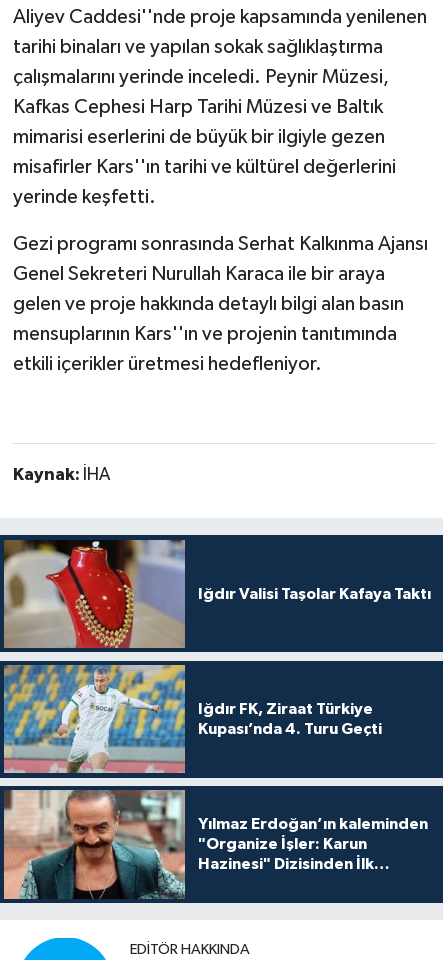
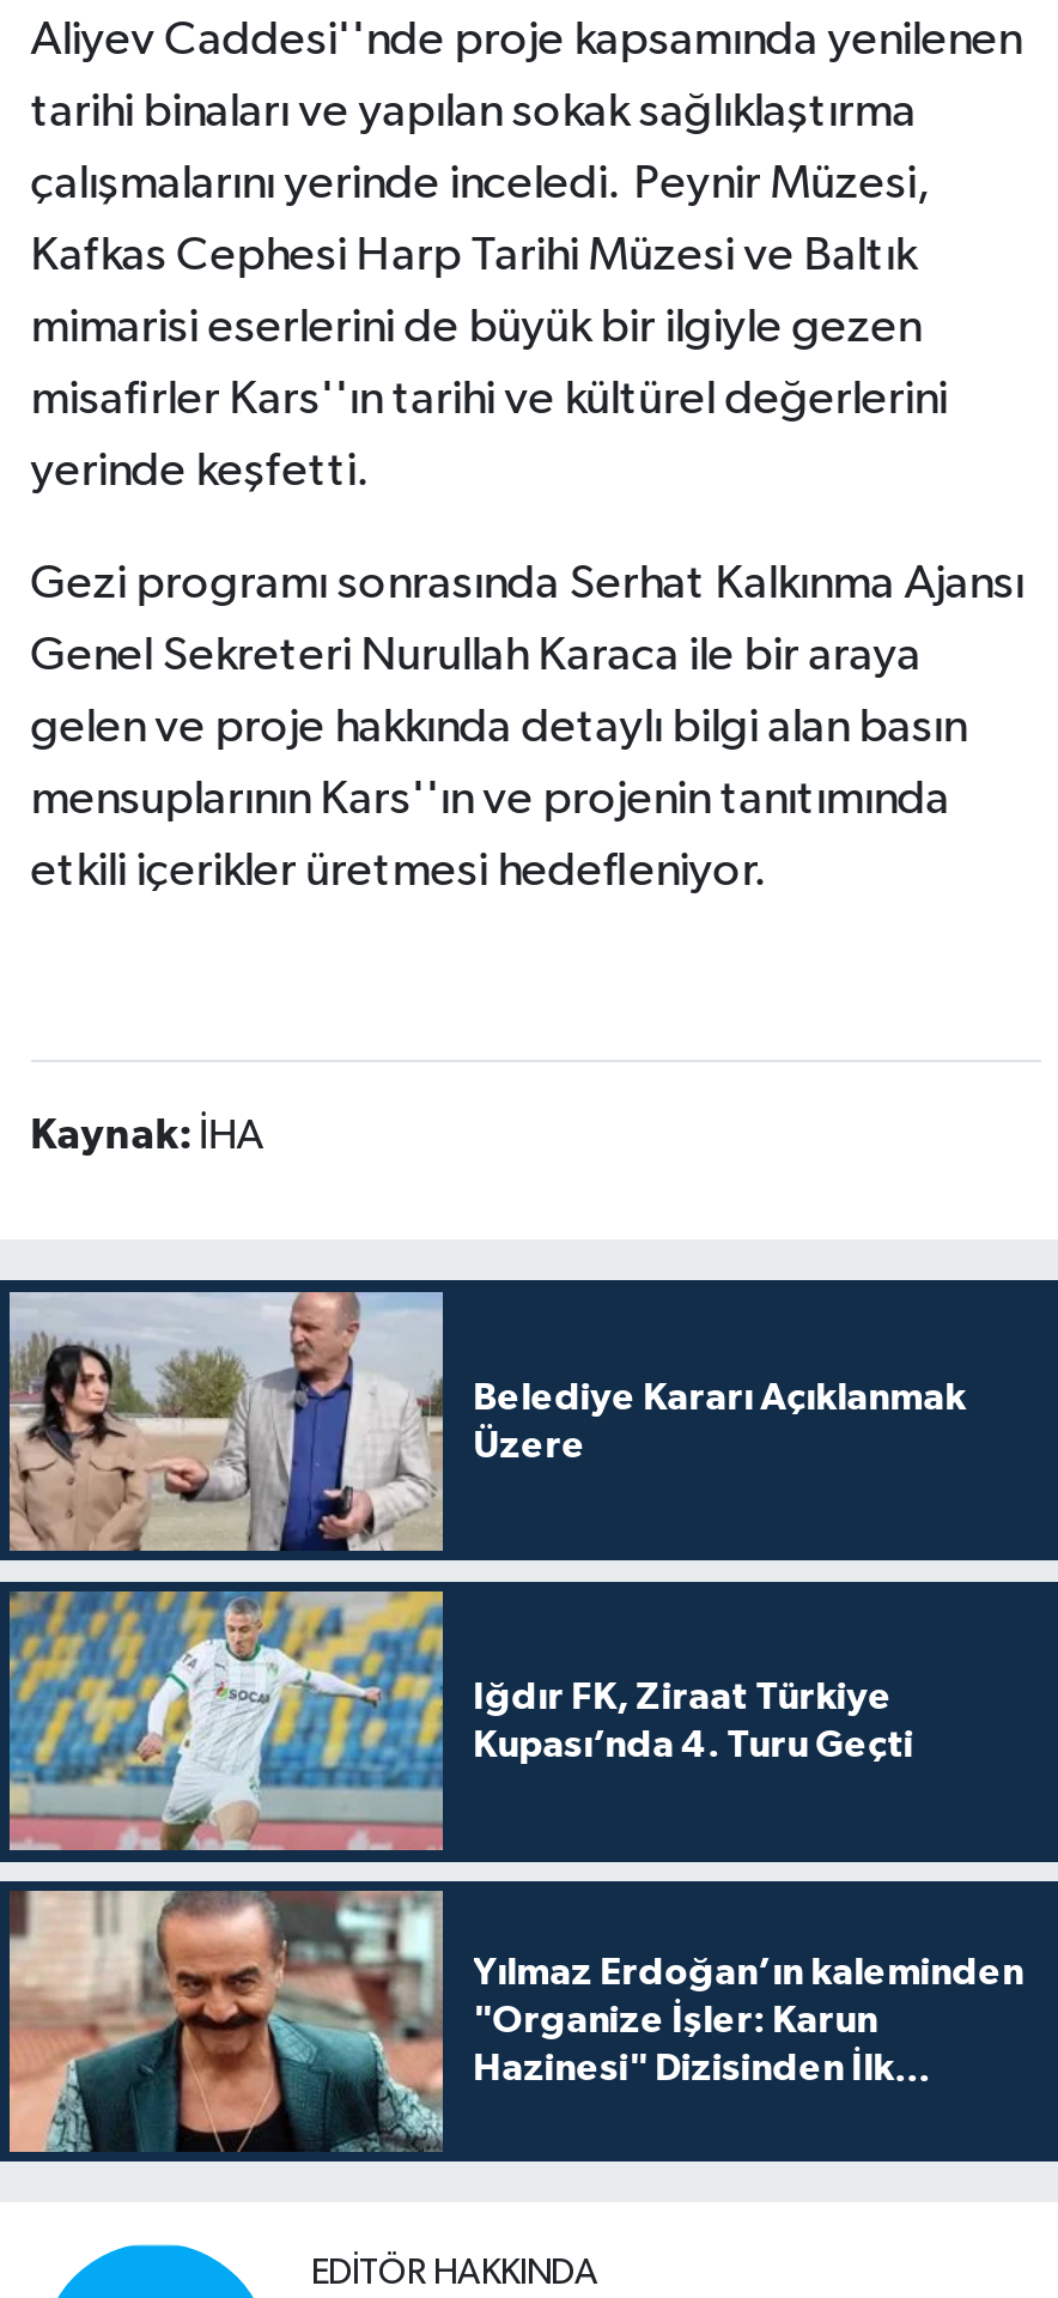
- [image]
- Iğdır Valisi Taşolar Kafaya Taktı
+ [image]
+ Belediye Kararı Açıklanmak
+ Üzere
